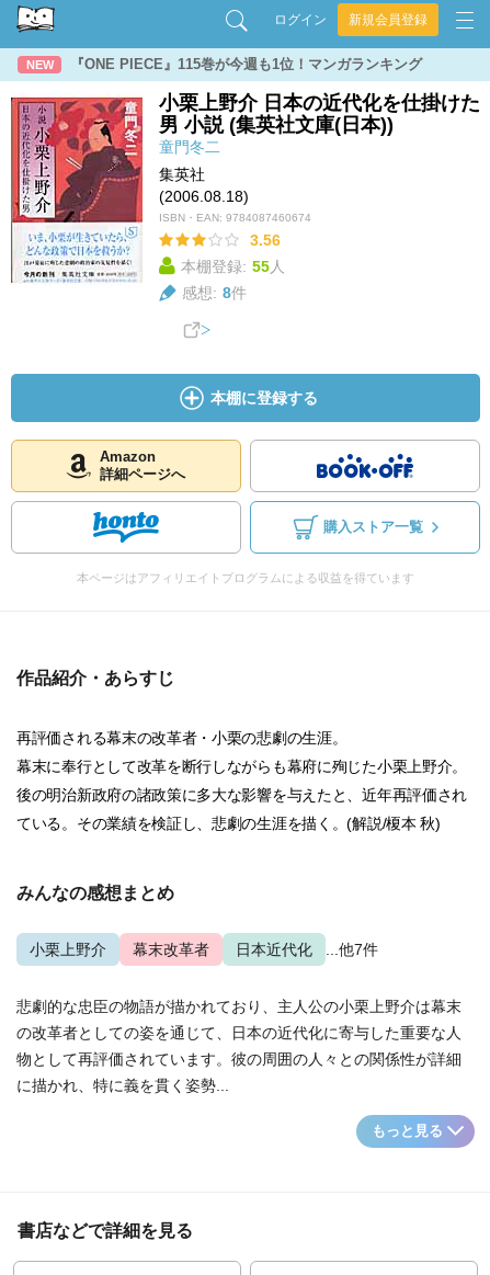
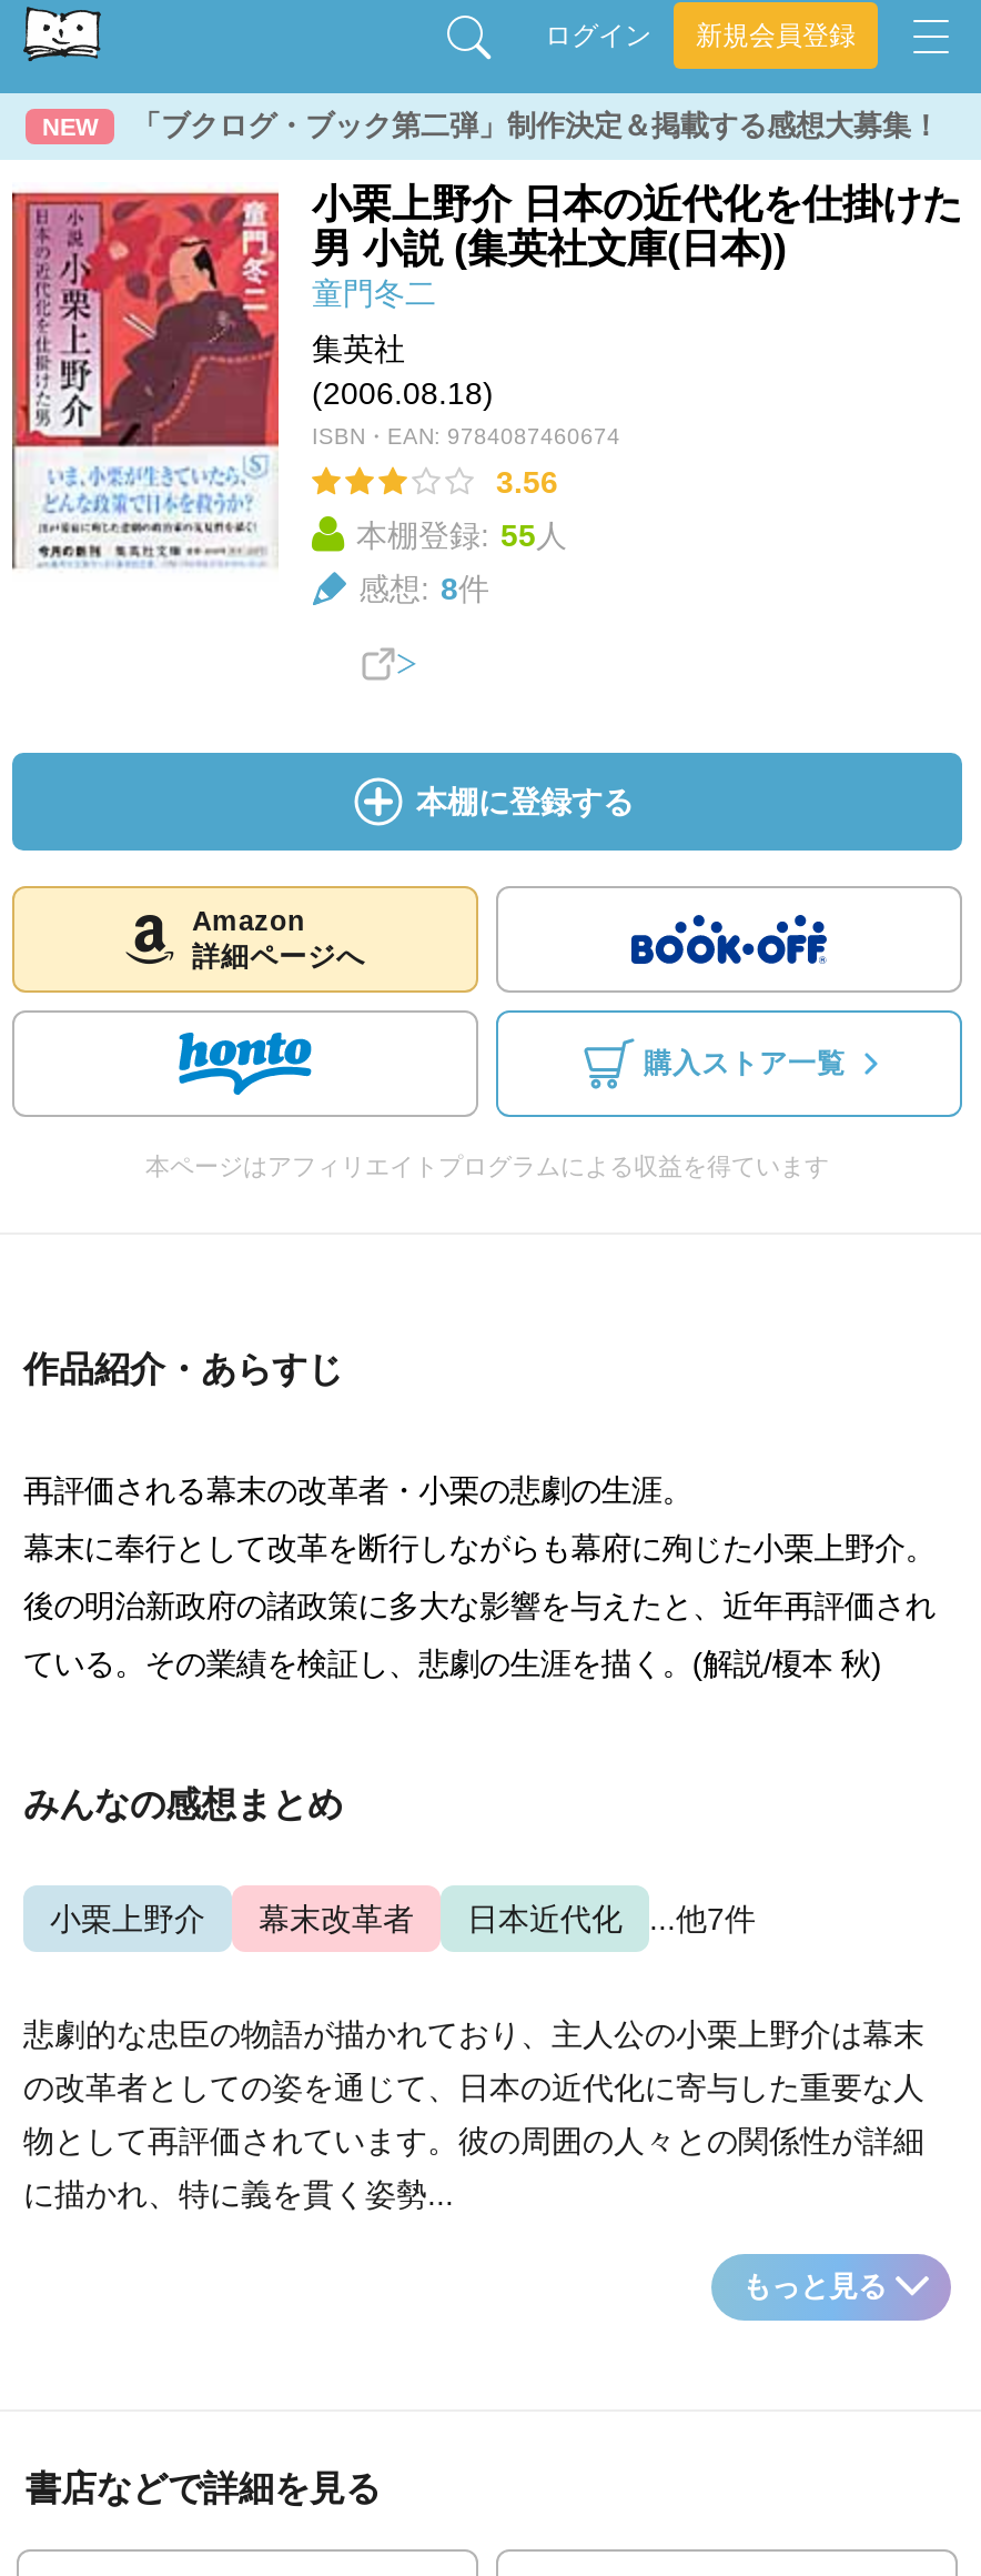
- 『ONE PIECE』115巻が今週も1位！マンガランキング
+ 「ブクログ・ブック第二弾」制作決定＆掲載する感想大募集！
